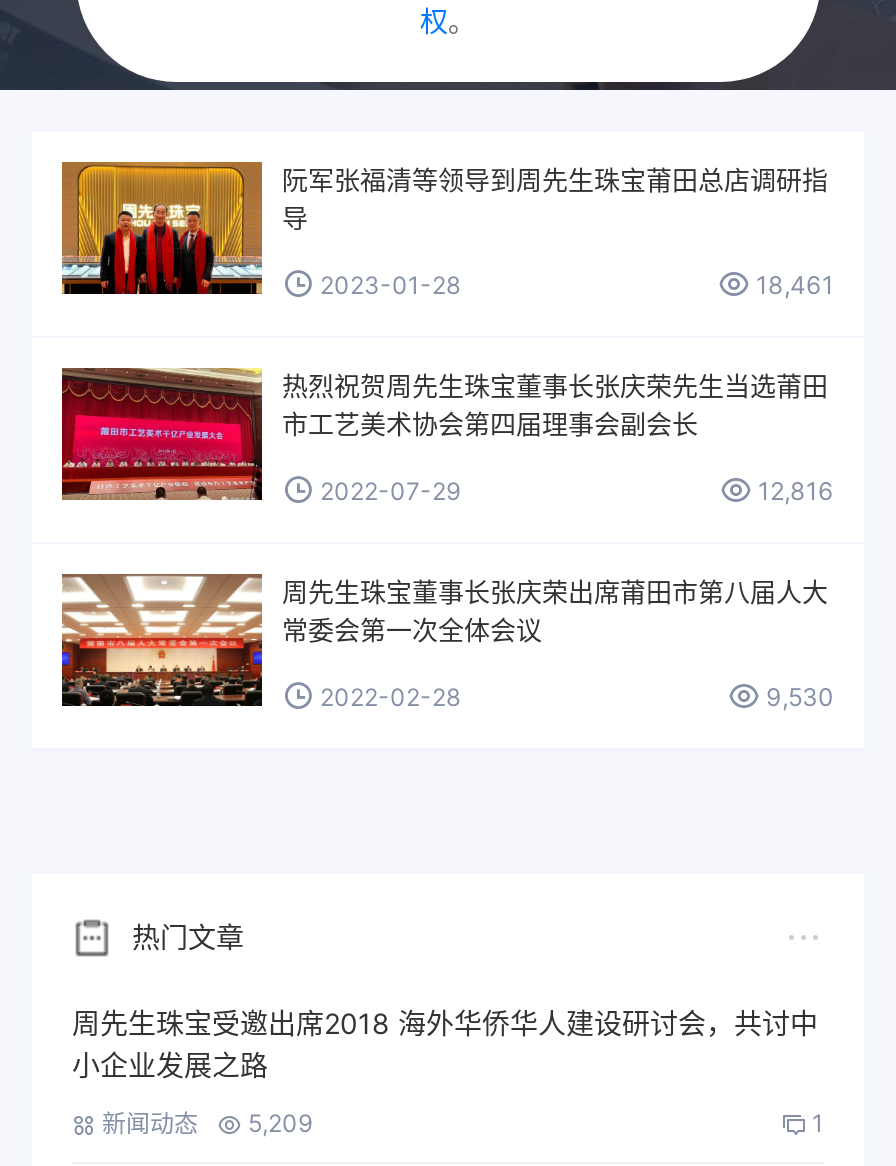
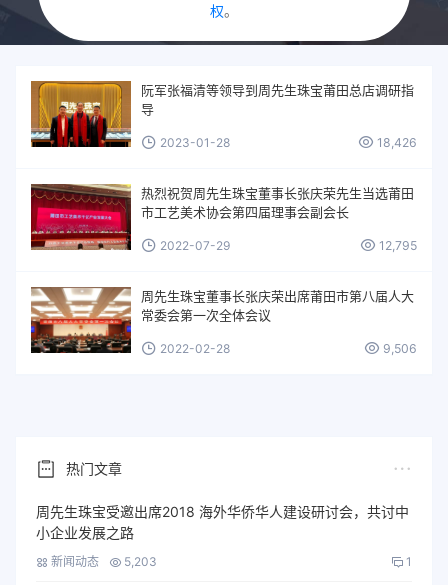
- 18,461
+ 18,426

- 12,816
+ 12,795

- 9,530
+ 9,506

- 新闻动态 5,209
+ 新闻动态 5,203
